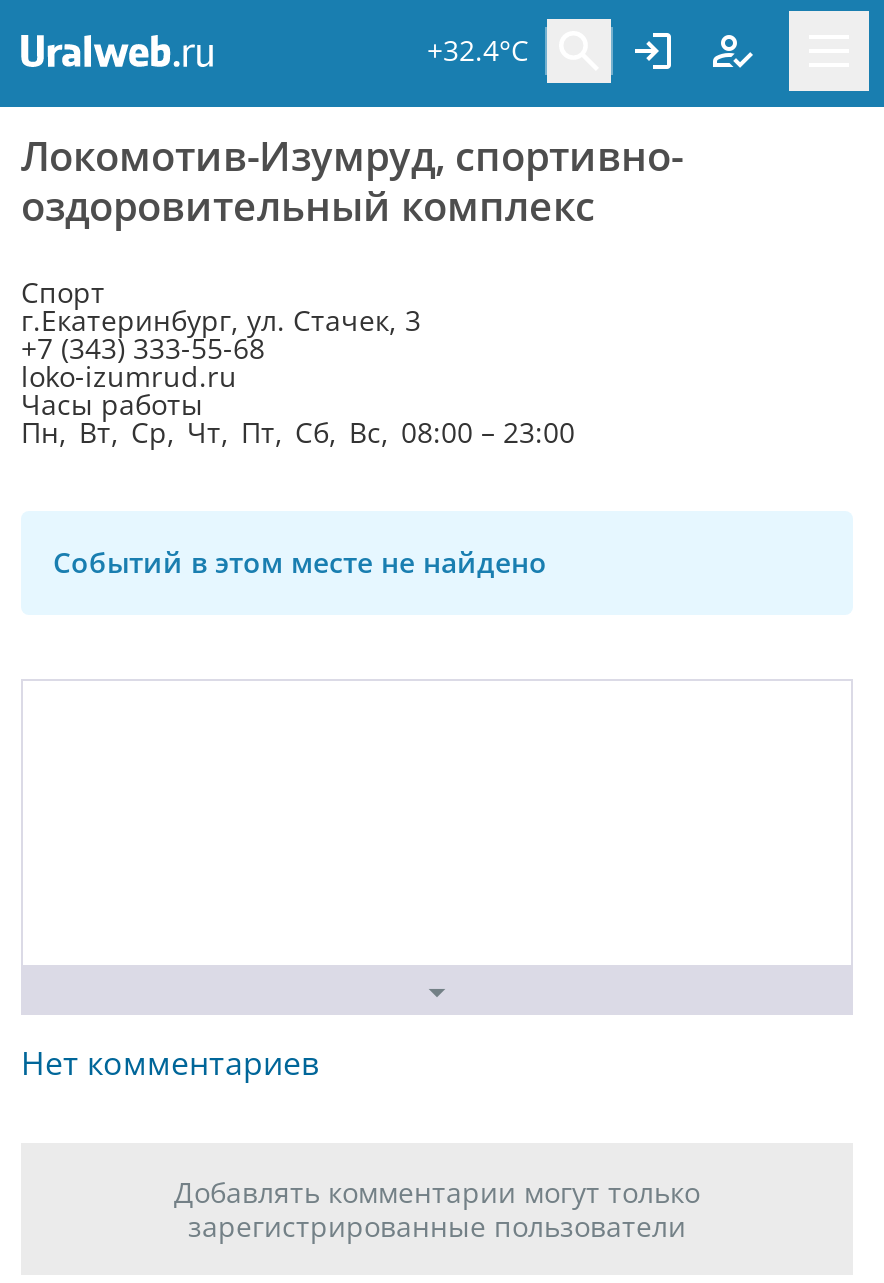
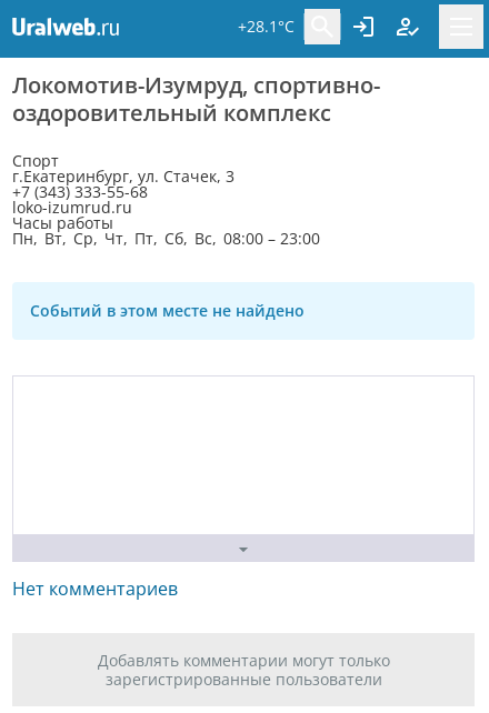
- +32.4°C
+ +28.1°C
